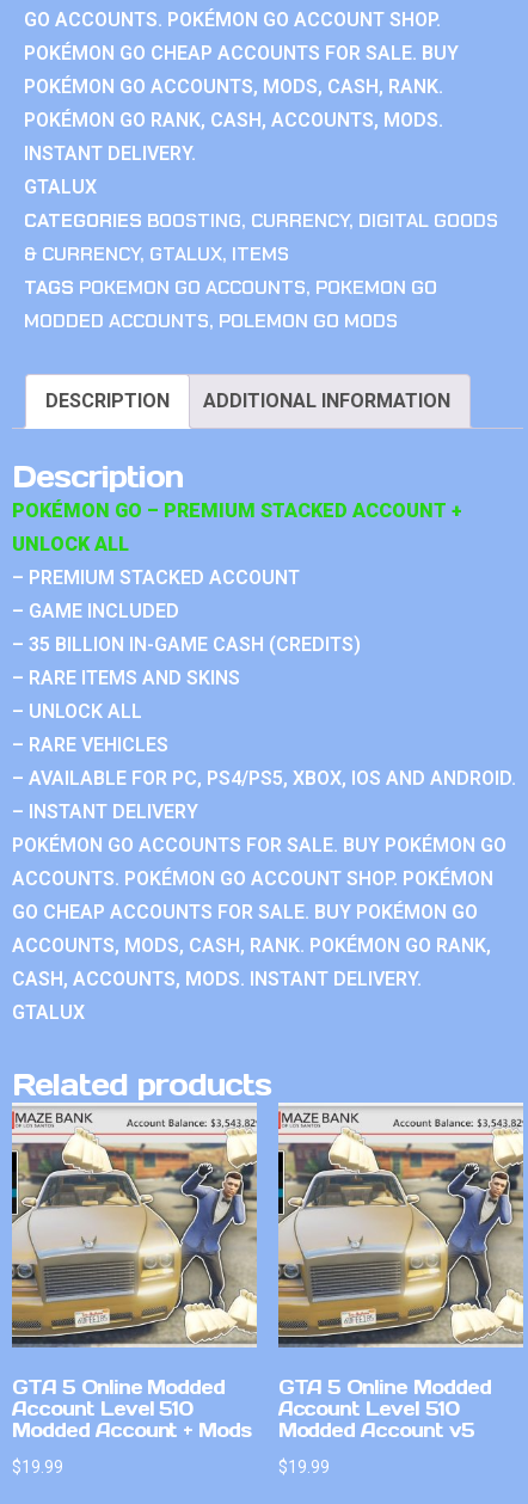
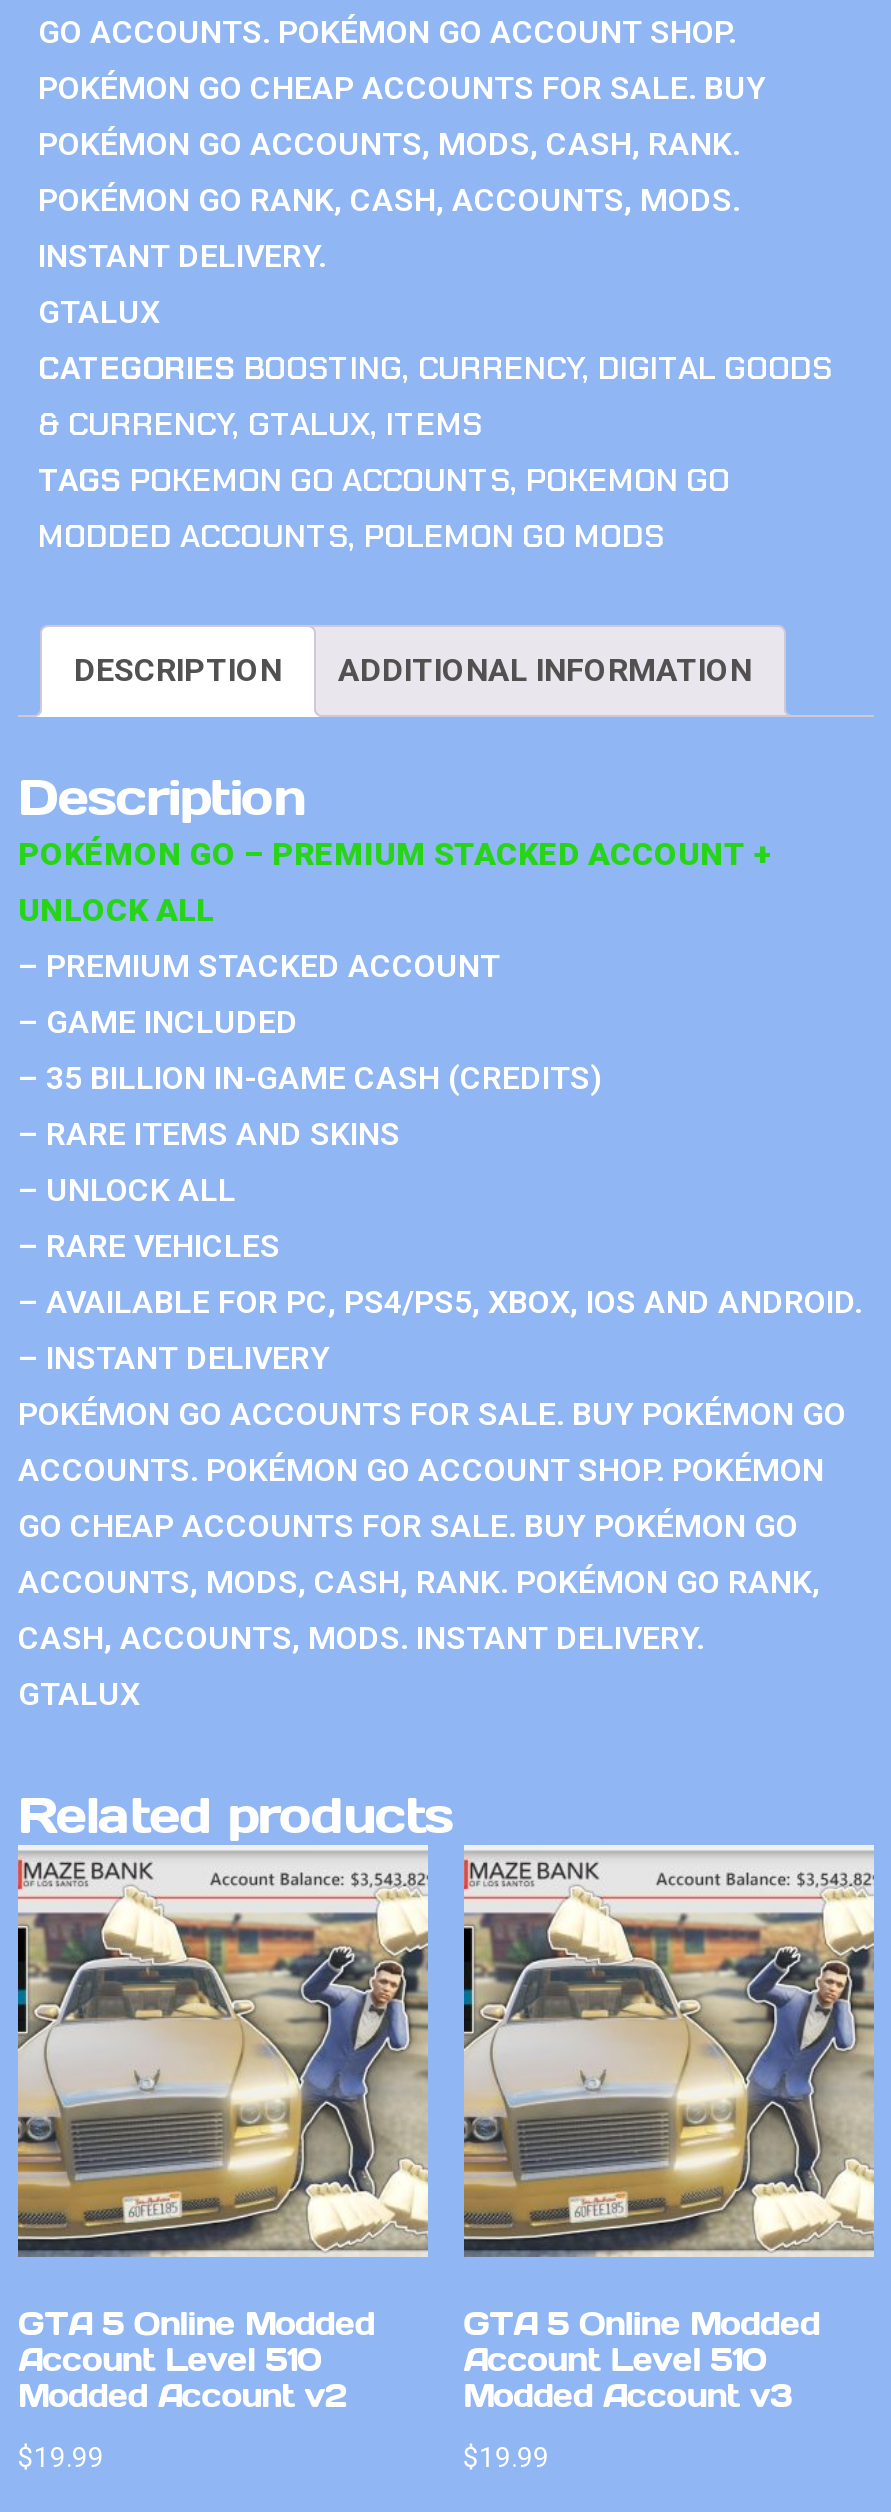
- Modded Account + Mods
+ Modded Account v2

- Modded Account v5
+ Modded Account v3
